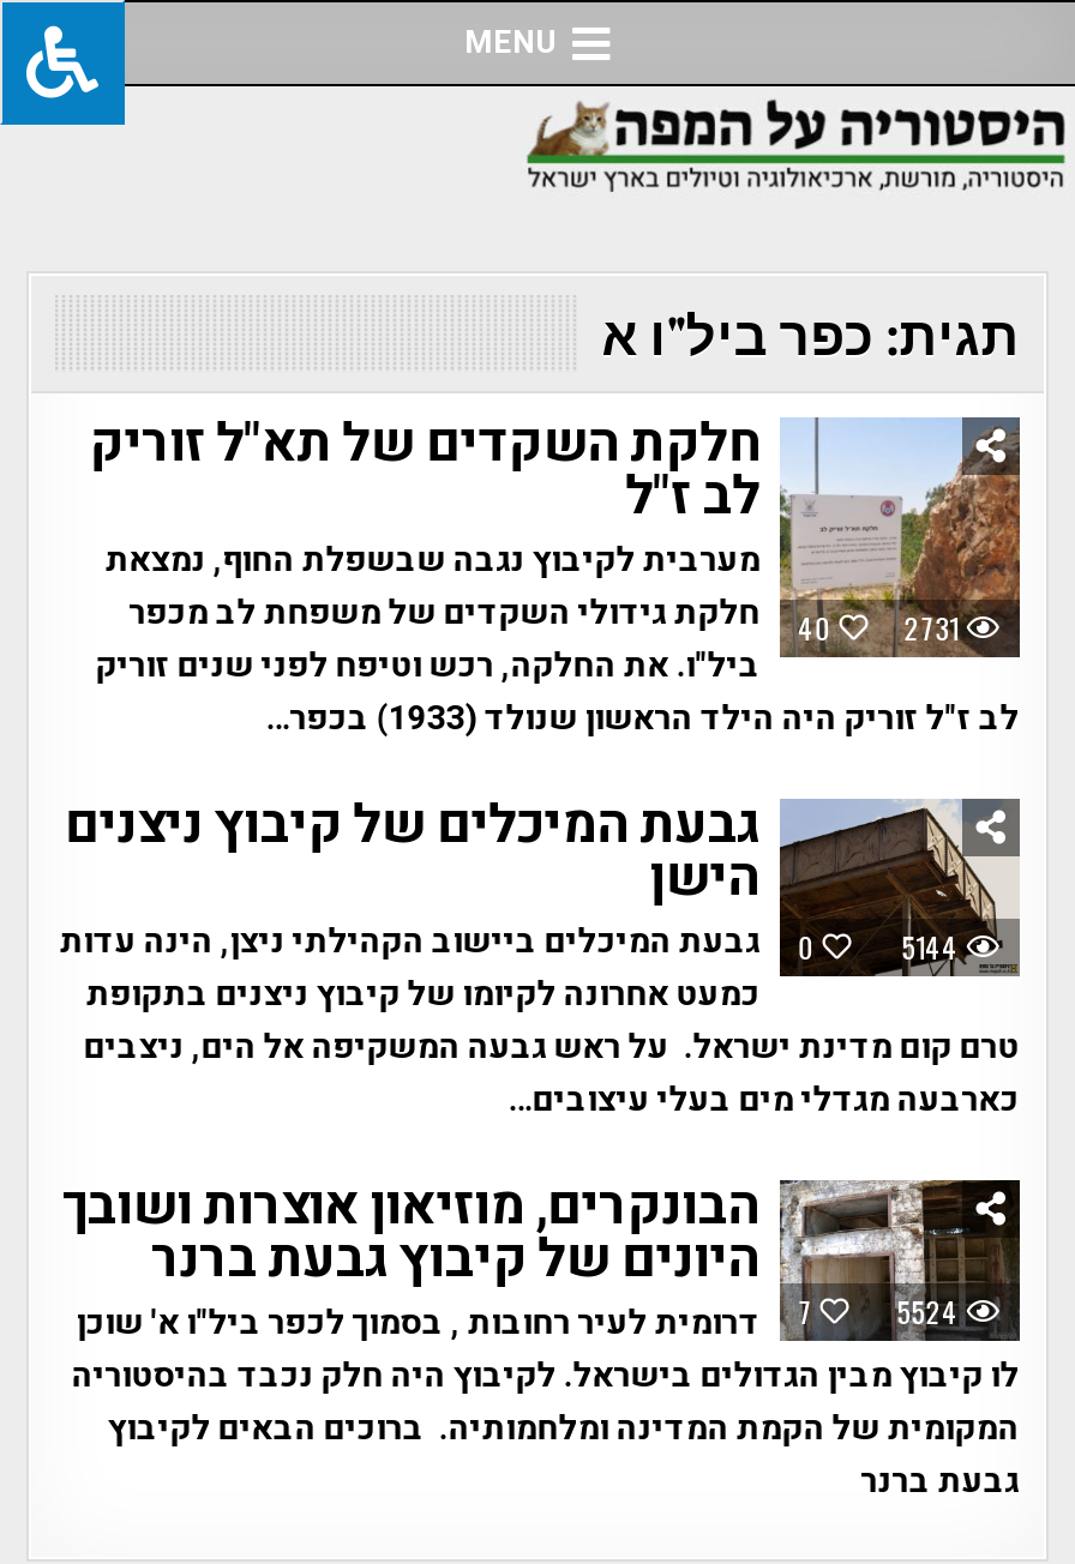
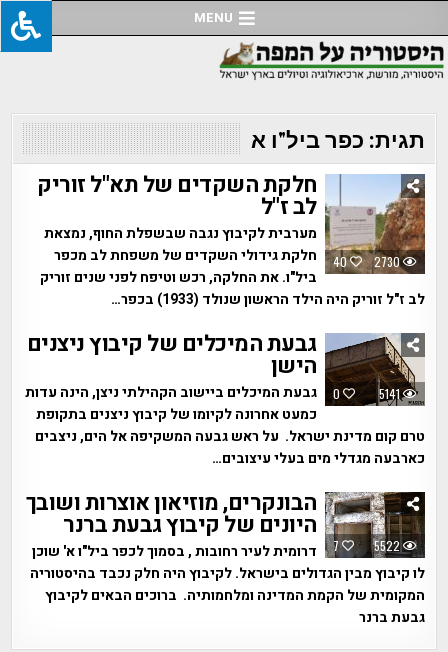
- 2731 40 חלקת גידולי השקדים של משפחת לב מכפר
+ 2730 40 חלקת גידולי השקדים של משפחת לב מכפר

- 5144
+ 5141

- 5524
+ 5522
